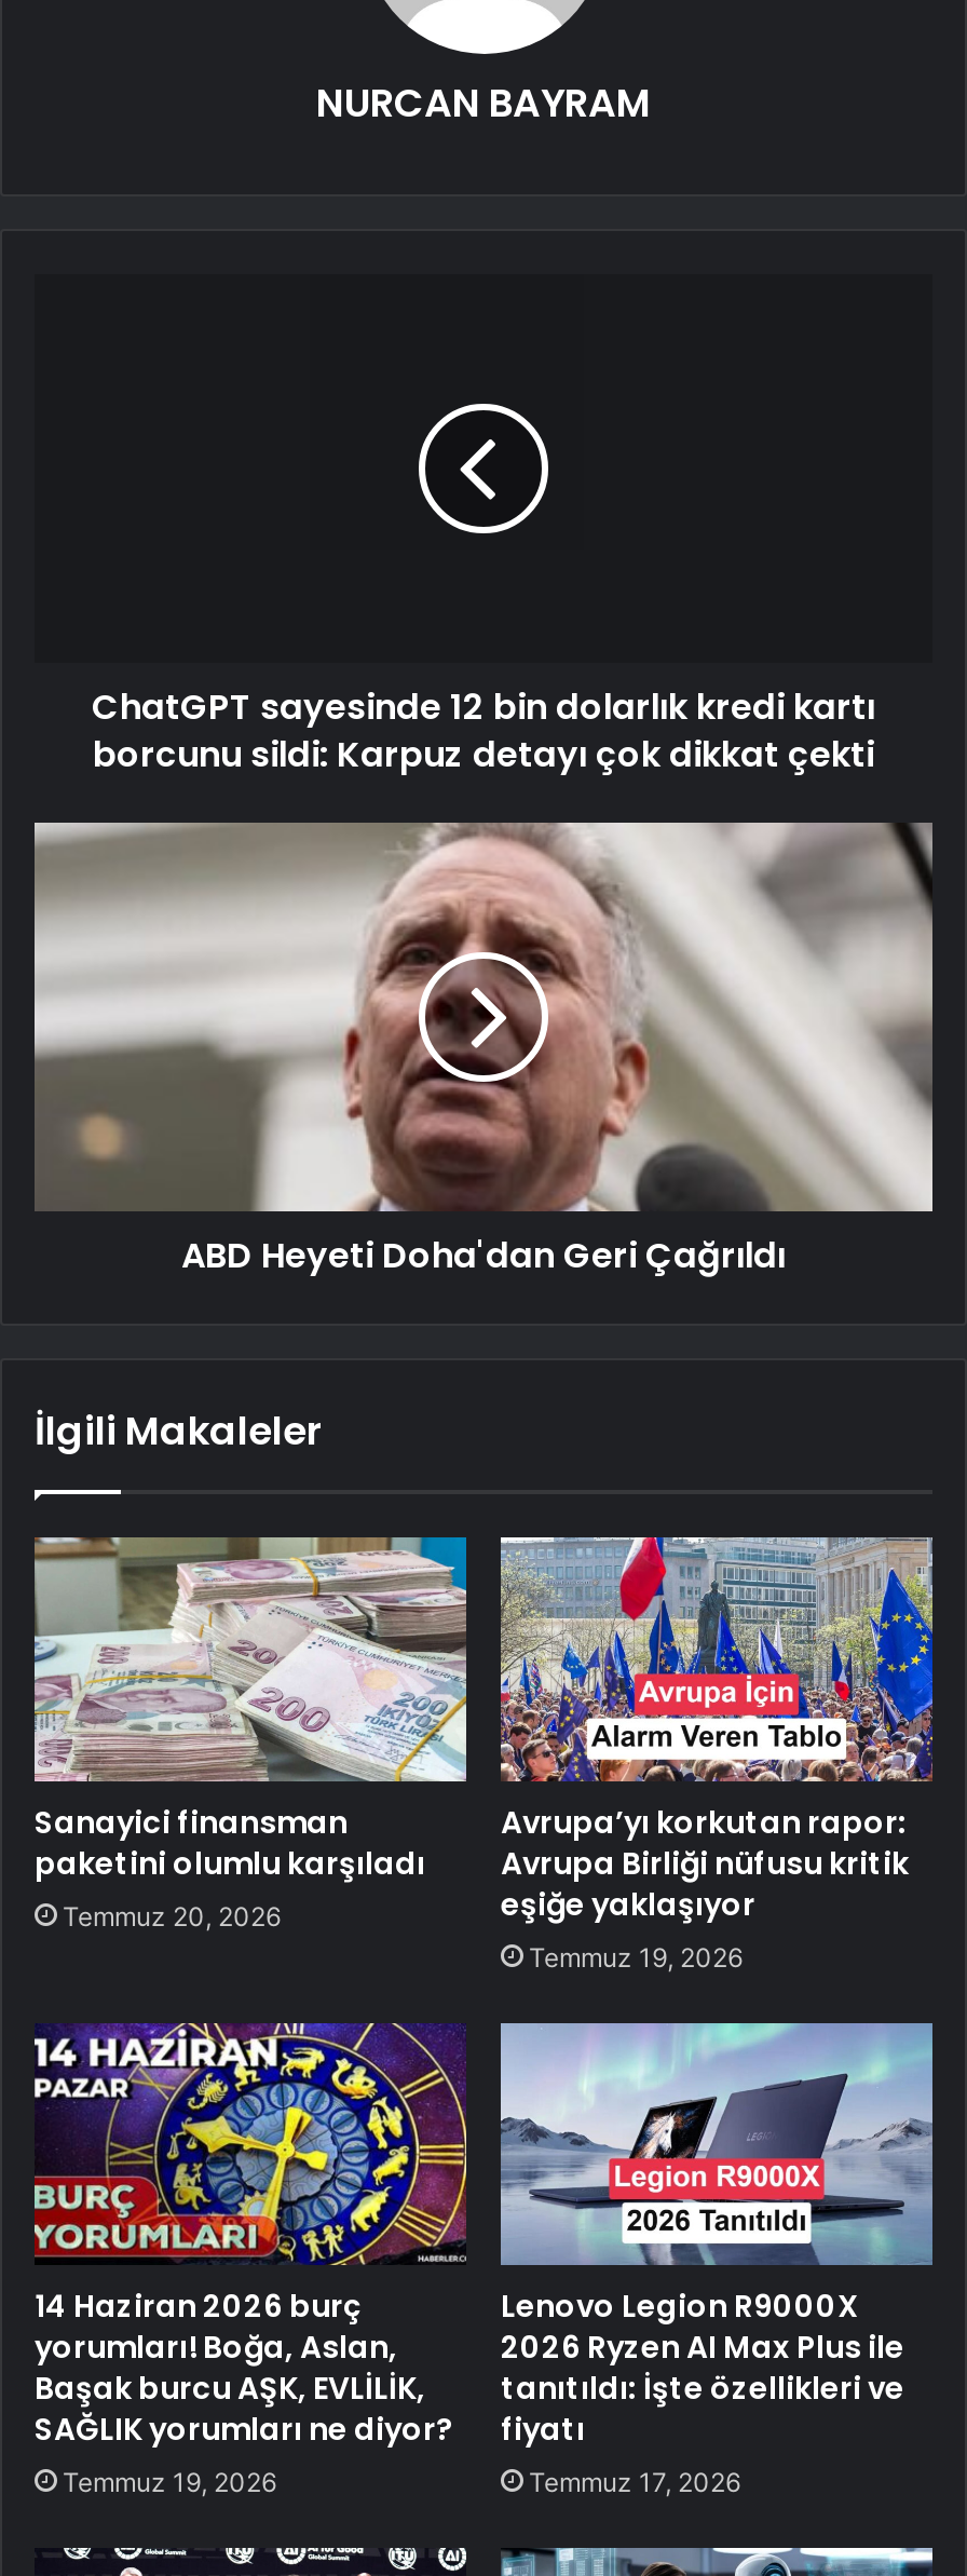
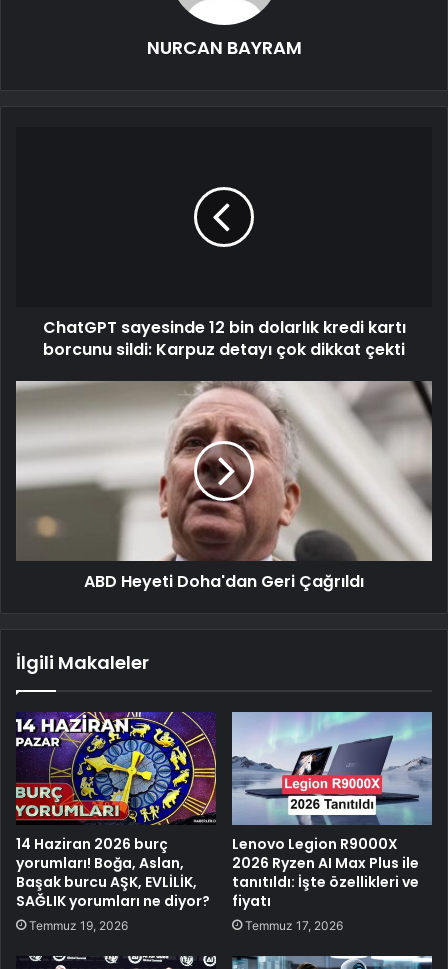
- [image]
- Sanayici finansman
- paketini olumlu karşıladı
- Temmuz 20, 2026

- [image]
- Avrupa’yı korkutan rapor:
- Avrupa Birliği nüfusu kritik
- eşiğe yaklaşıyor
- Temmuz 19, 2026
